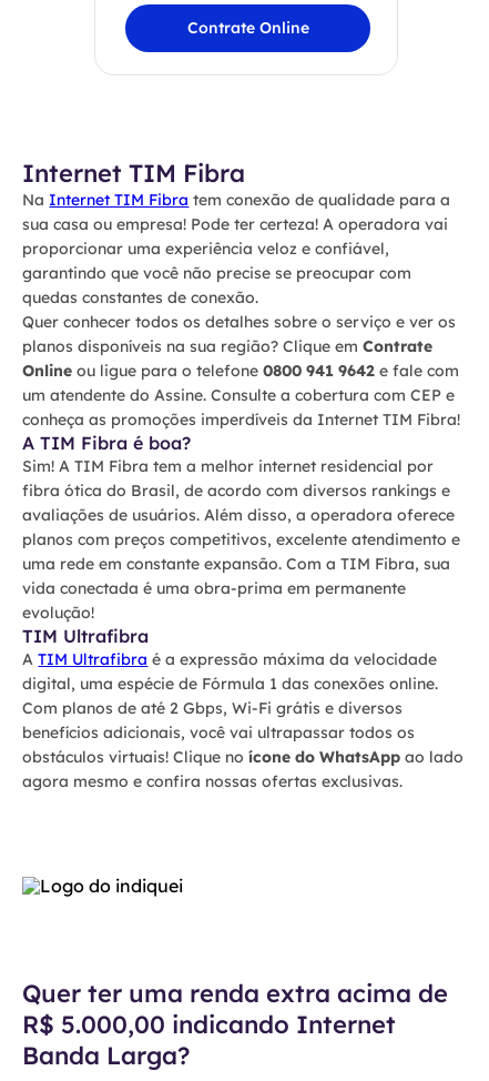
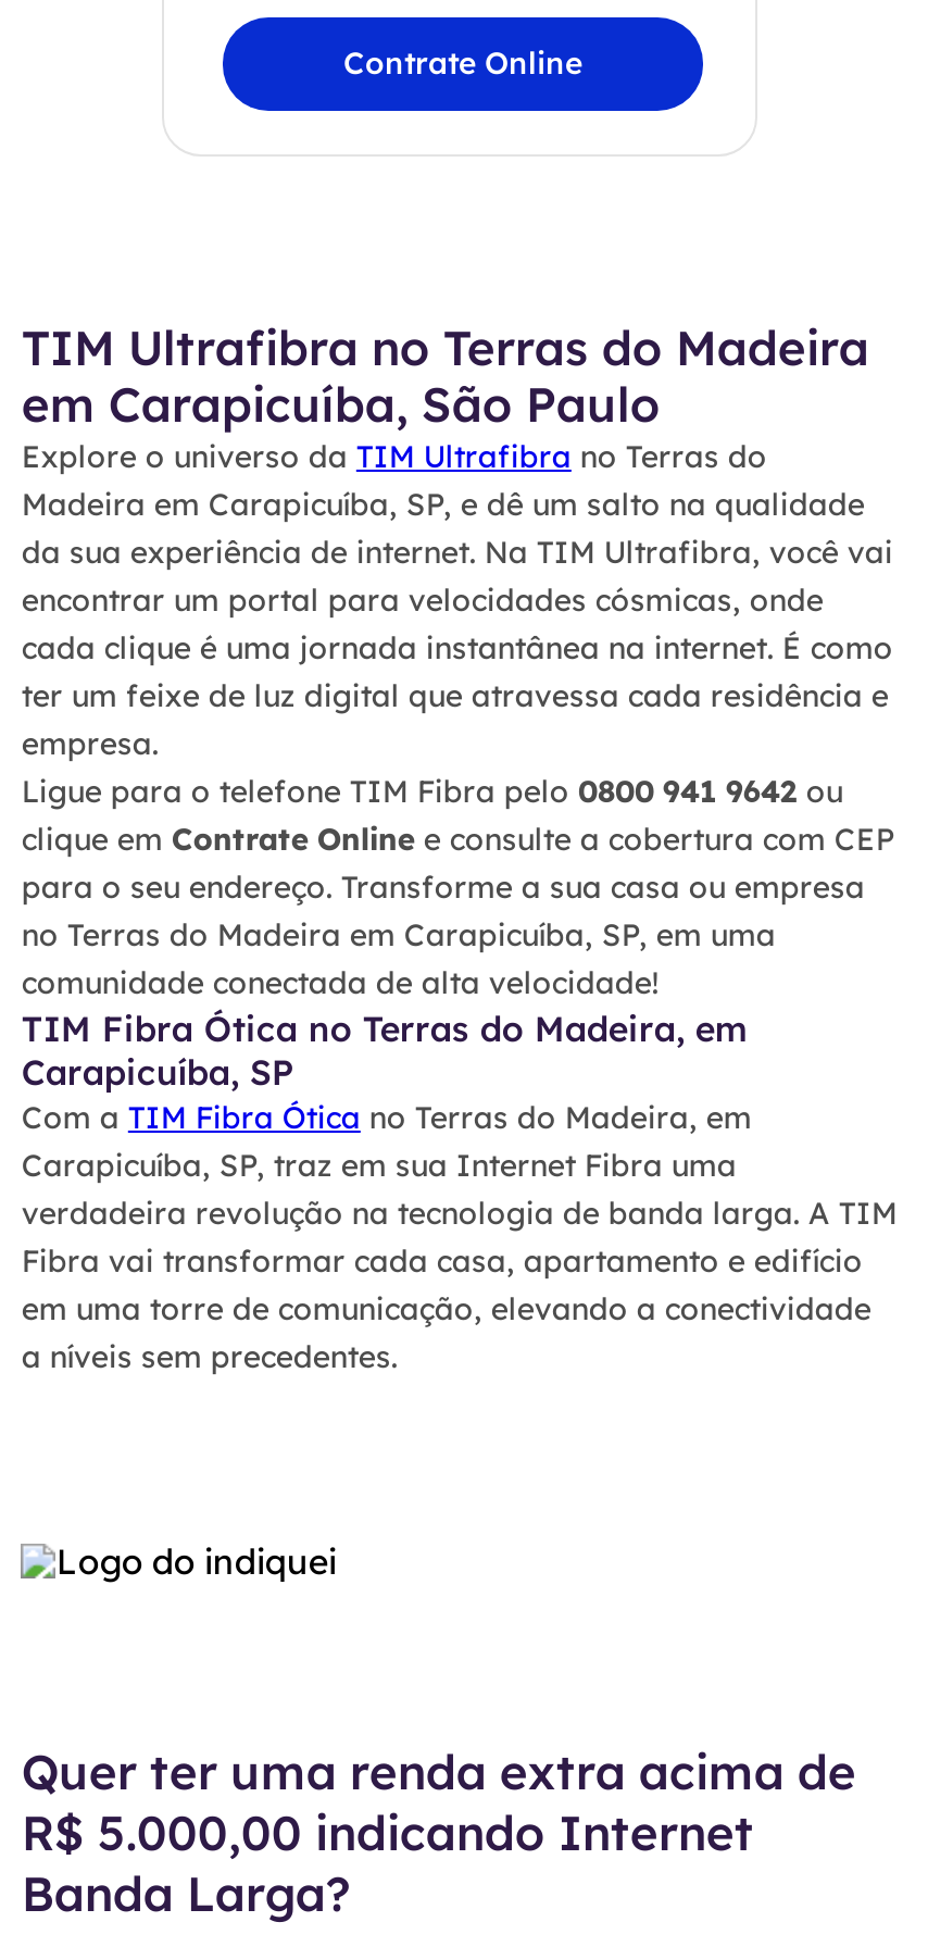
- Internet TIM Fibra
- Na Internet TIM Fibra tem conexão de qualidade para a
- sua casa ou empresa! Pode ter certeza! A operadora vai
- proporcionar uma experiência veloz e confiável,
- garantindo que você não precise se preocupar com
- quedas constantes de conexão.
- Quer conhecer todos os detalhes sobre o serviço e ver os
- planos disponíveis na sua região? Clique em Contrate
- Online ou ligue para o telefone 0800 941 9642 e fale com
- um atendente do Assine. Consulte a cobertura com CEP e
- conheça as promoções imperdíveis da Internet TIM Fibra!
- A TIM Fibra é boa?
- Sim! A TIM Fibra tem a melhor internet residencial por
- fibra ótica do Brasil, de acordo com diversos rankings e
- avaliações de usuários. Além disso, a operadora oferece
- planos com preços competitivos, excelente atendimento e
- uma rede em constante expansão. Com a TIM Fibra, sua
- vida conectada é uma obra-prima em permanente
- evolução!
- TIM Ultrafibra
- A TIM Ultrafibra é a expressão máxima da velocidade
- digital, uma espécie de Fórmula 1 das conexões online.
- Com planos de até 2 Gbps, Wi-Fi grátis e diversos
- benefícios adicionais, você vai ultrapassar todos os
- obstáculos virtuais! Clique no ícone do WhatsApp ao lado
- agora mesmo e confira nossas ofertas exclusivas.
+ TIM Ultrafibra no Terras do Madeira
+ em Carapicuíba, São Paulo
+ Explore o universo da TIM Ultrafibra no Terras do
+ Madeira em Carapicuíba, SP, e dê um salto na qualidade
+ da sua experiência de internet. Na TIM Ultrafibra, você vai
+ encontrar um portal para velocidades cósmicas, onde
+ cada clique é uma jornada instantânea na internet. É como
+ ter um feixe de luz digital que atravessa cada residência e
+ empresa.
+ Ligue para o telefone TIM Fibra pelo 0800 941 9642 ou
+ clique em Contrate Online e consulte a cobertura com CEP
+ para o seu endereço. Transforme a sua casa ou empresa
+ no Terras do Madeira em Carapicuíba, SP, em uma
+ comunidade conectada de alta velocidade!
+ TIM Fibra Ótica no Terras do Madeira, em
+ Carapicuíba, SP
+ Com a TIM Fibra Ótica no Terras do Madeira, em
+ Carapicuíba, SP, traz em sua Internet Fibra uma
+ verdadeira revolução na tecnologia de banda larga. A TIM
+ Fibra vai transformar cada casa, apartamento e edifício
+ em uma torre de comunicação, elevando a conectividade
+ a níveis sem precedentes.
